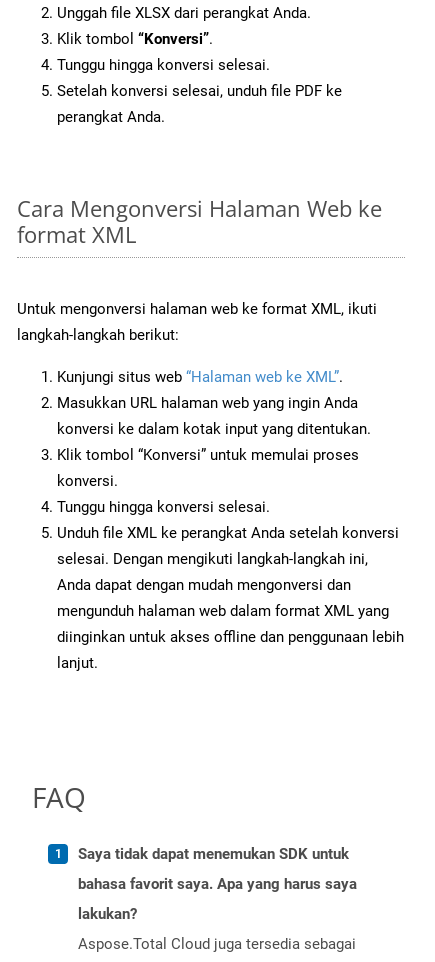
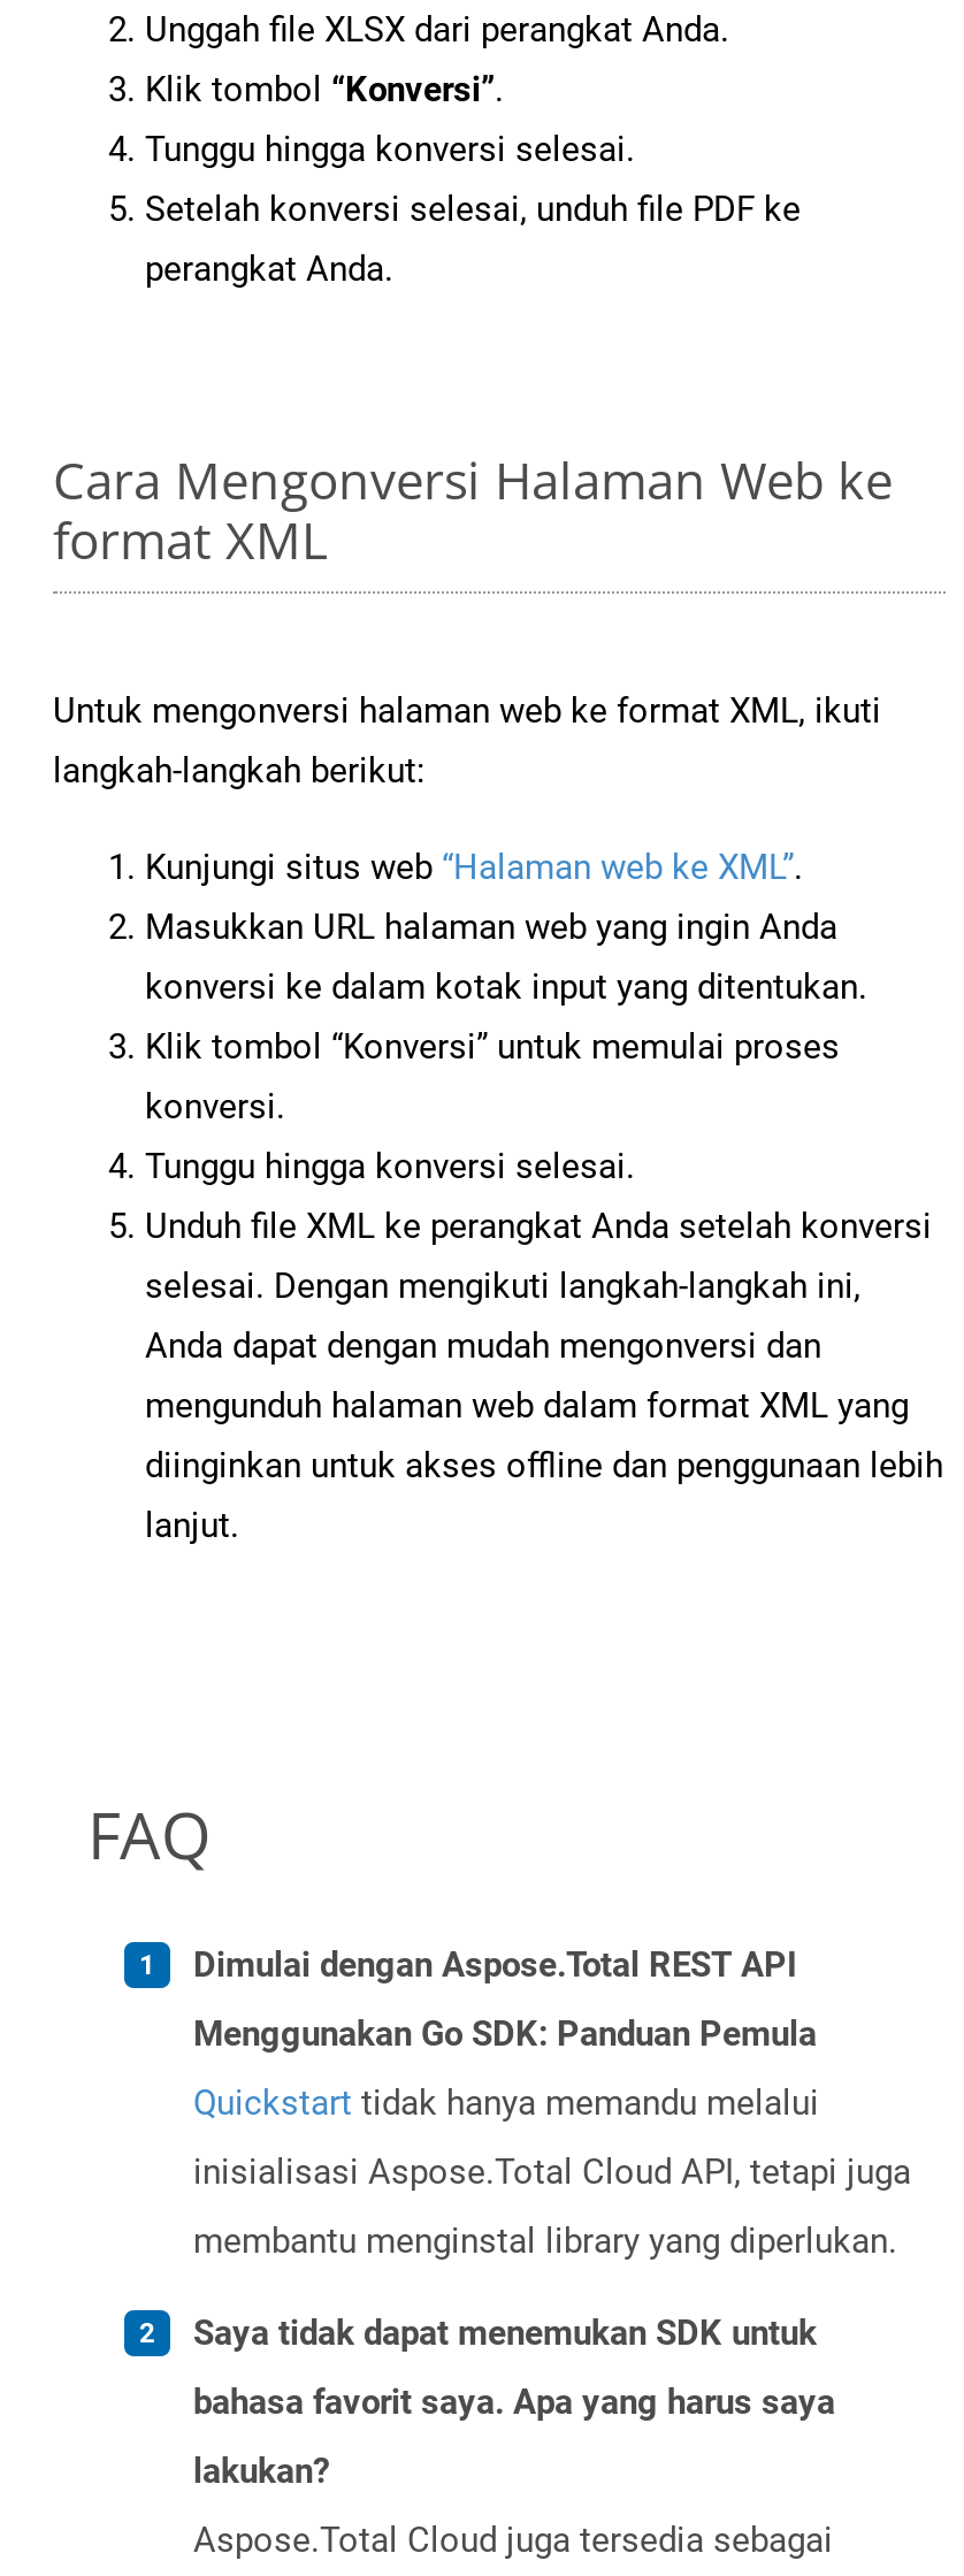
+ Dimulai dengan Aspose.Total REST API
+ Menggunakan Go SDK: Panduan Pemula
+ Quickstart tidak hanya memandu melalui
+ inisialisasi Aspose.Total Cloud API, tetapi juga
+ membantu menginstal library yang diperlukan.
